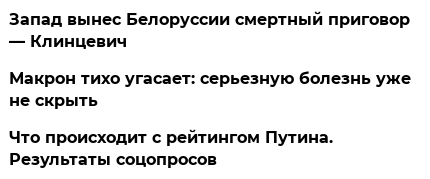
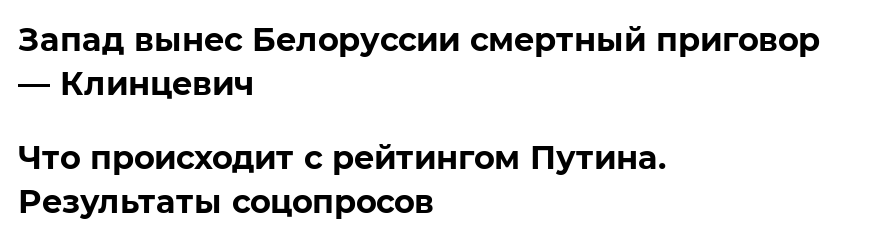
- Макрон тихо угасает: серьезную болезнь уже
- не скрыть
